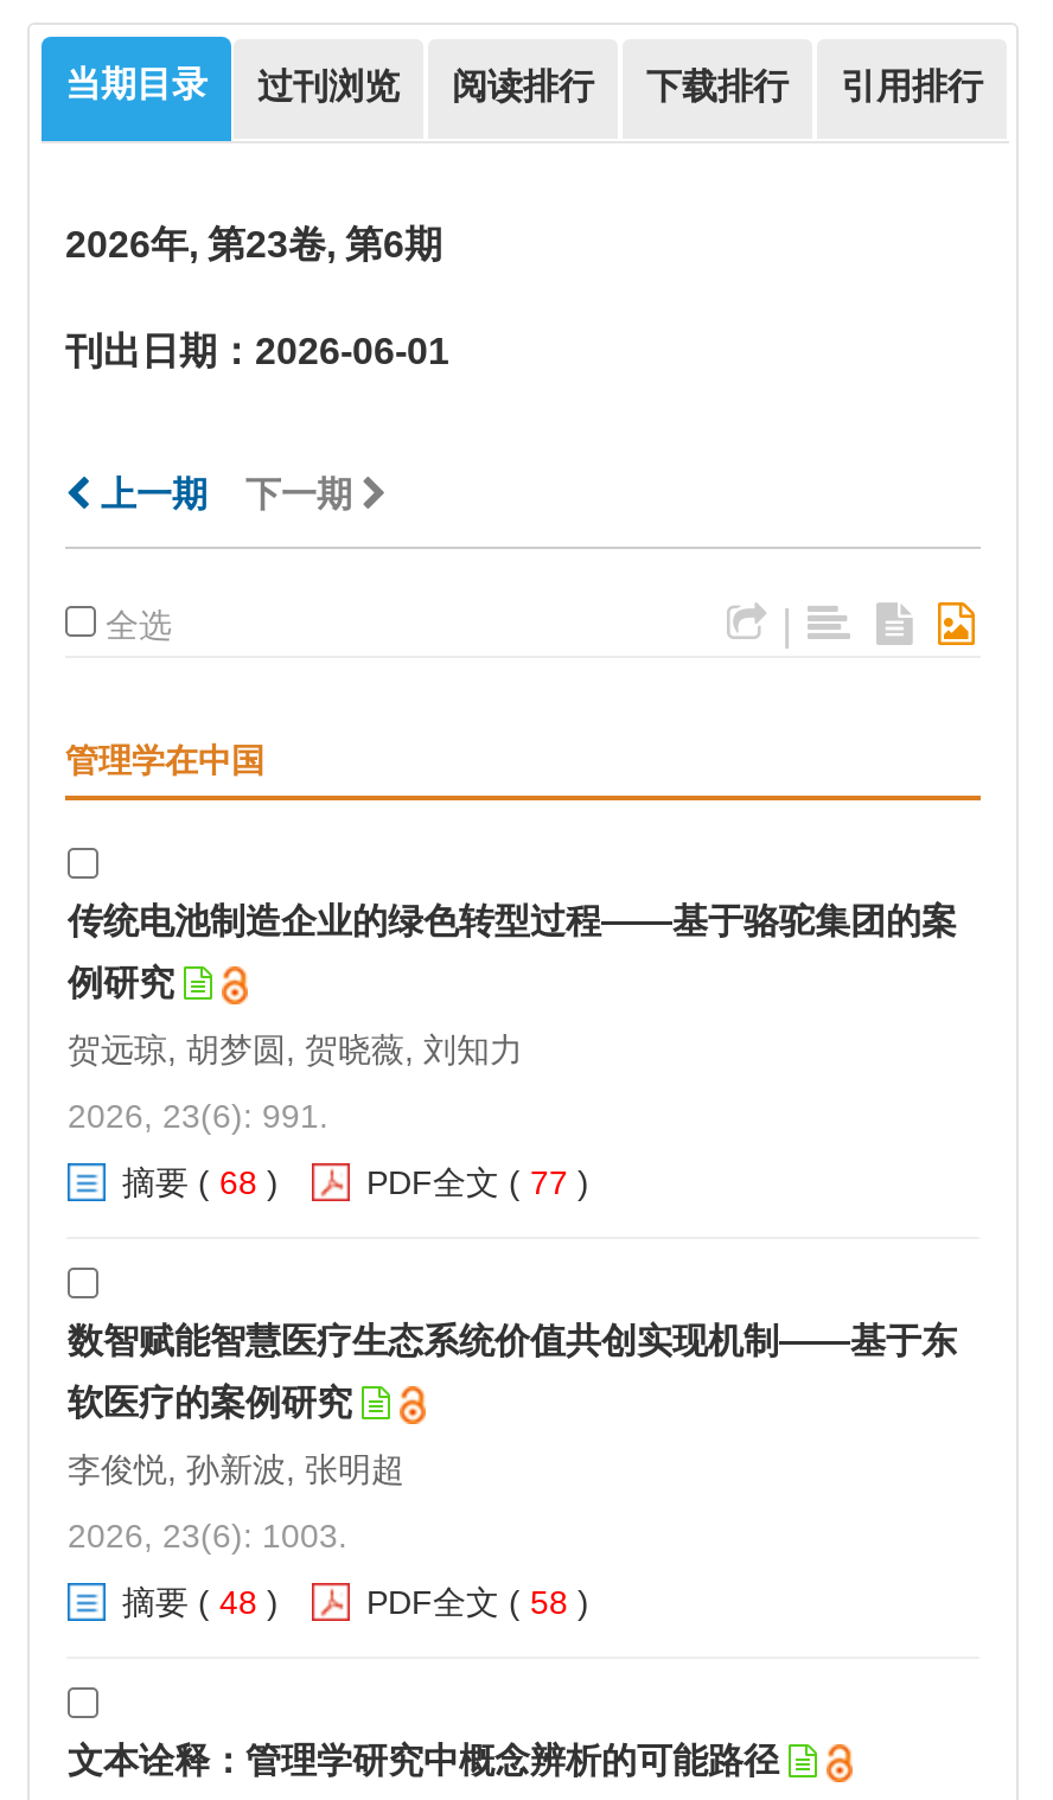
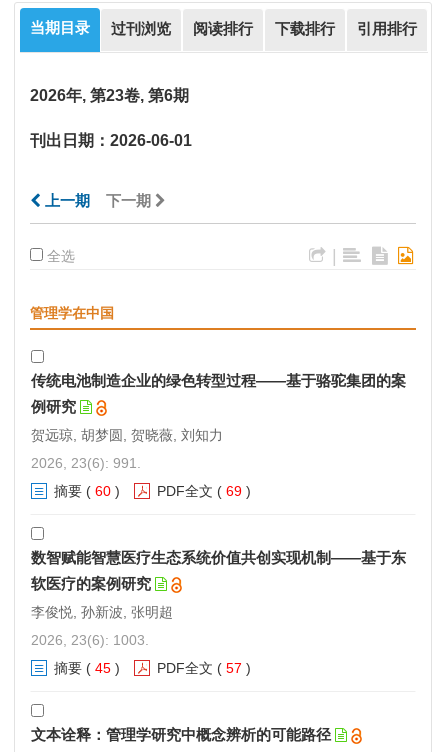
- 摘要( 68)
+ 摘要( 60)

- PDF全文 ( 77)
+ PDF全文 ( 69)

- 摘要( 48)
+ 摘要( 45)

- PDF全文 ( 58)
+ PDF全文 ( 57)
